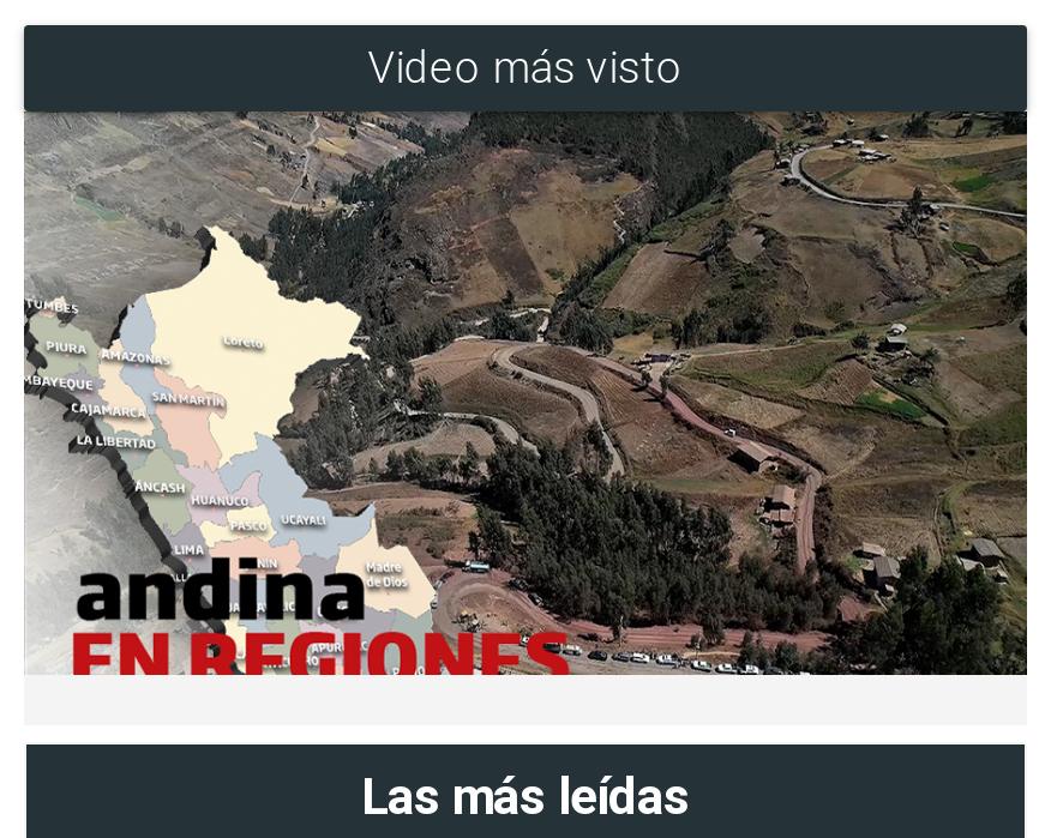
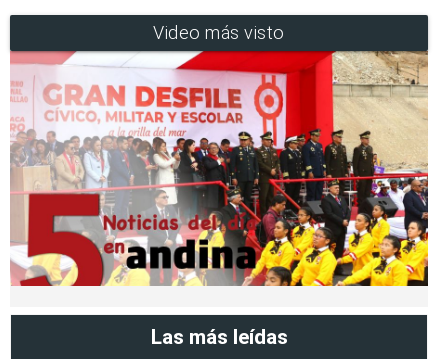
- [image]
+ [image]
